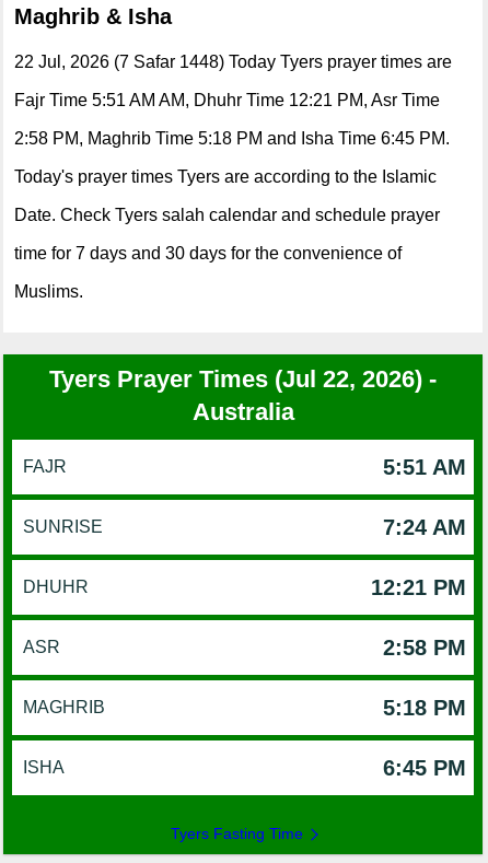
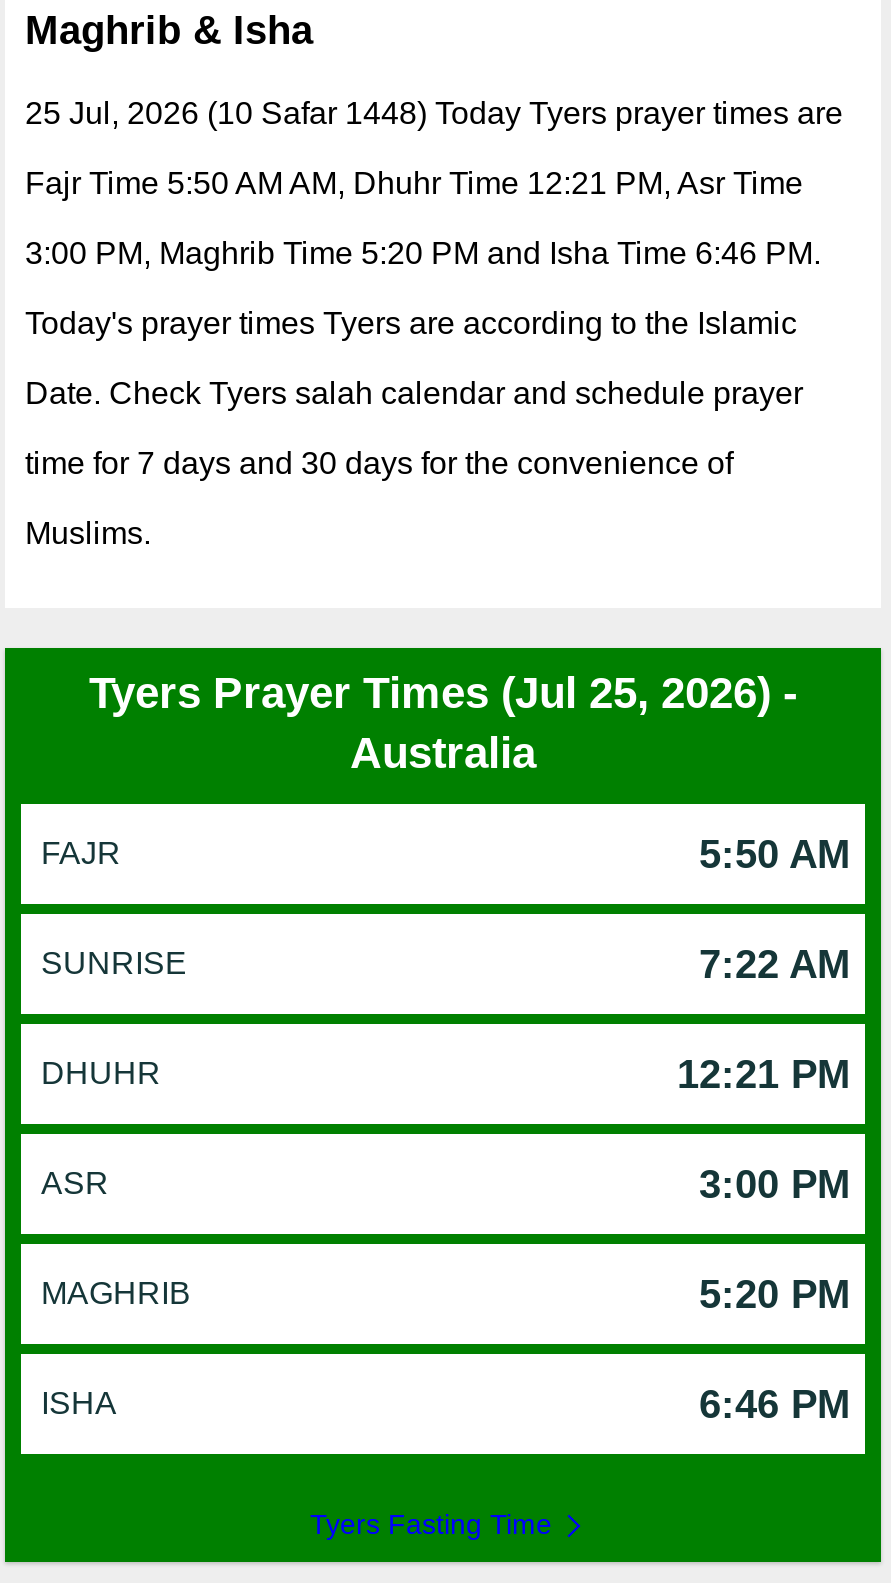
- 22 Jul, 2026 (7 Safar 1448) Today Tyers prayer times are
+ 25 Jul, 2026 (10 Safar 1448) Today Tyers prayer times are

- Fajr Time 5:51 AM AM, Dhuhr Time 12:21 PM, Asr Time
+ Fajr Time 5:50 AM AM, Dhuhr Time 12:21 PM, Asr Time

- 2:58 PM, Maghrib Time 5:18 PM and Isha Time 6:45 PM.
+ 3:00 PM, Maghrib Time 5:20 PM and Isha Time 6:46 PM.

- Tyers Prayer Times (Jul 22, 2026) -
+ Tyers Prayer Times (Jul 25, 2026) -

- 5:51 AM
+ 5:50 AM

- 7:24 AM
+ 7:22 AM

- 2:58 PM
+ 3:00 PM

- 5:18 PM
+ 5:20 PM

- 6:45 PM
+ 6:46 PM
